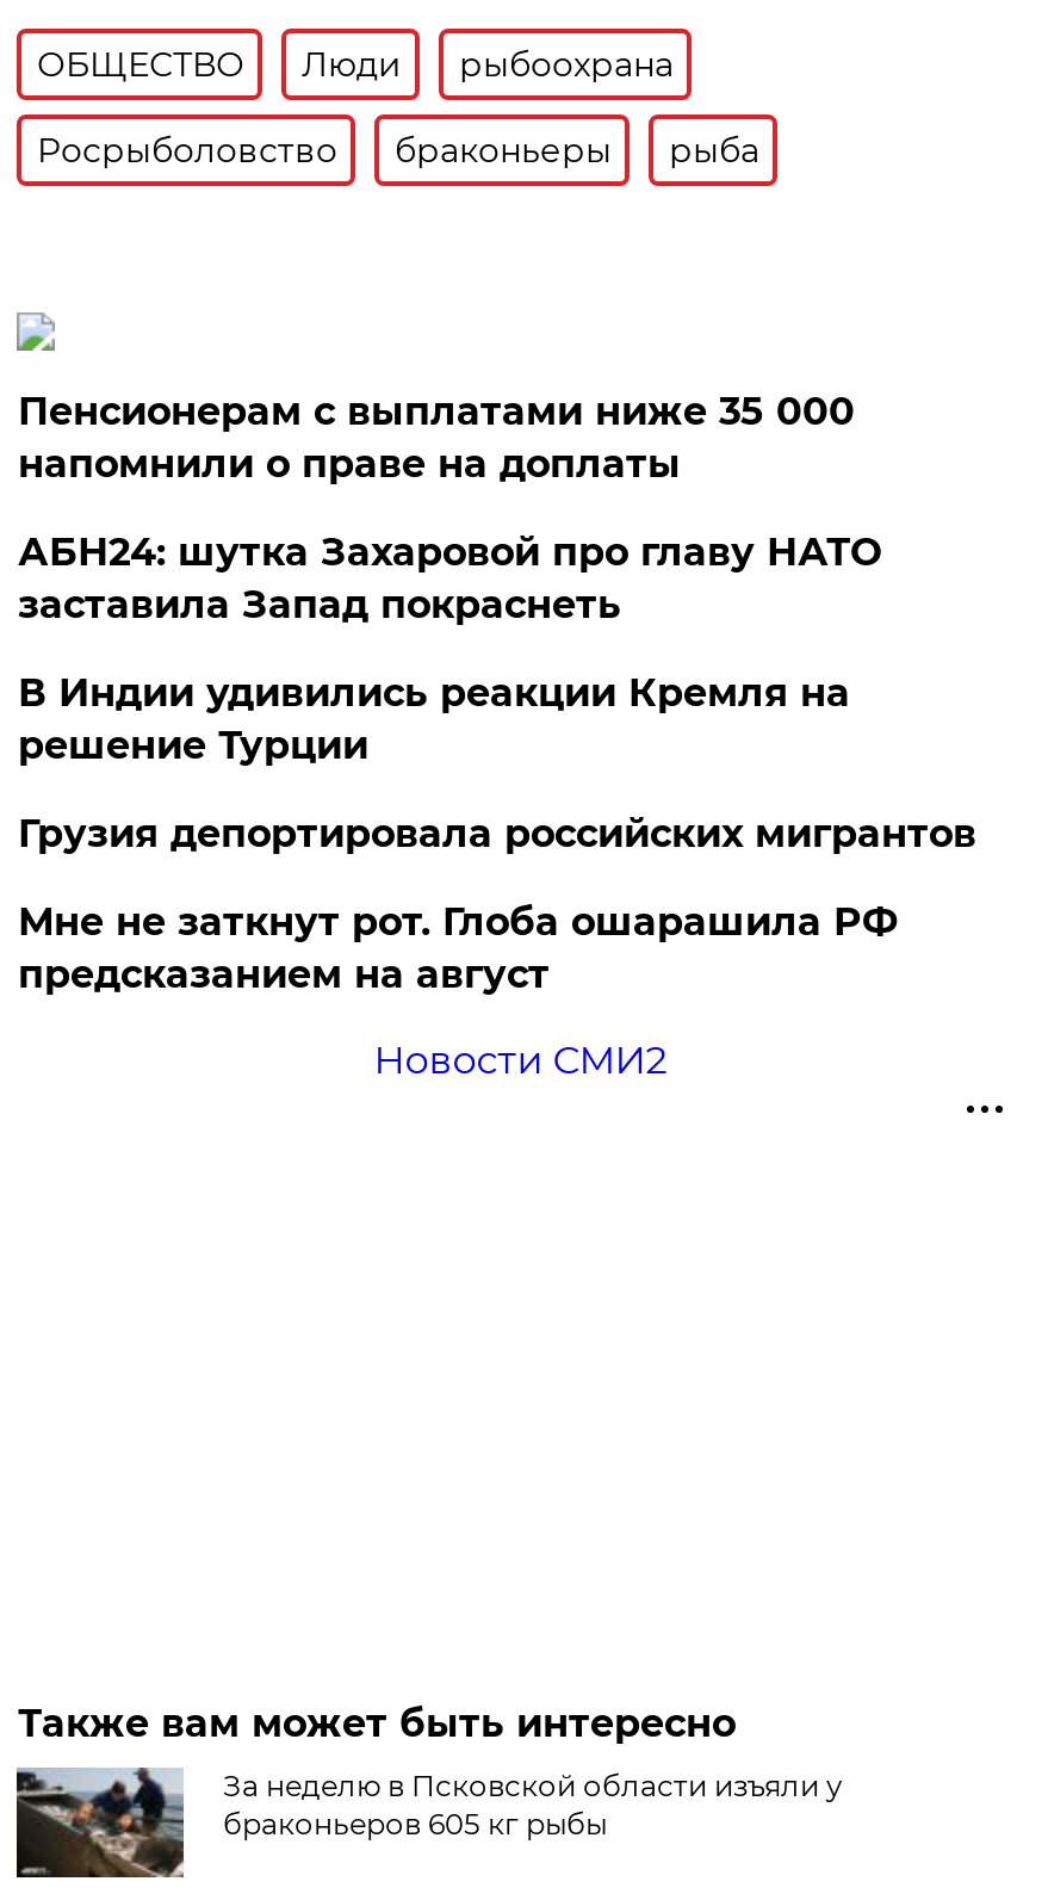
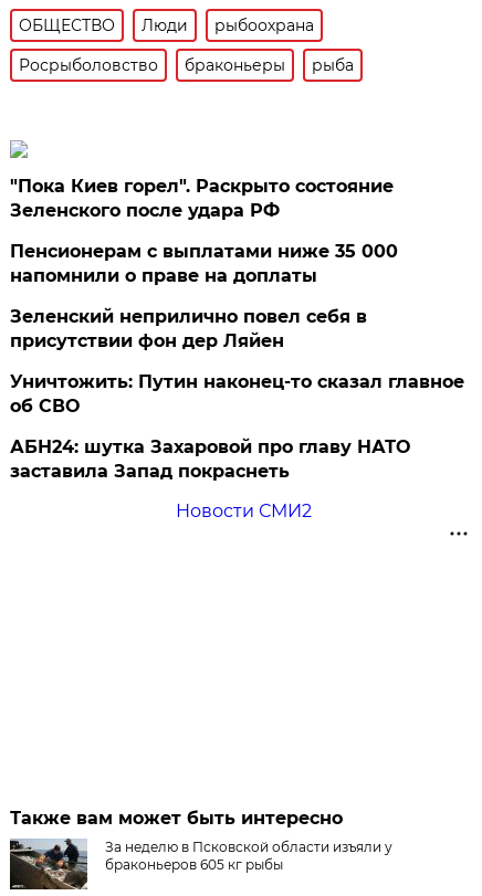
+ "Пока Киев горел". Раскрыто состояние
+ Зеленского после удара РФ

moved down: Пенсионерам с выплатами ниже 35 000 | напомнили о праве на доплаты

+ Зеленский неприлично повел cебя в
+ присутствии фон дер Ляйен
+ Уничтожить: Путин наконец-то сказал главное
+ об СВО

moved down: АБН24: шутка Захаровой про главу НАТО | заставила Запад покраснеть

- В Индии удивились реакции Кремля на
- решение Турции
- Грузия депортировала российских мигрантов
- Мне не заткнут рот. Глоба ошарашила РФ
- предсказанием на август
